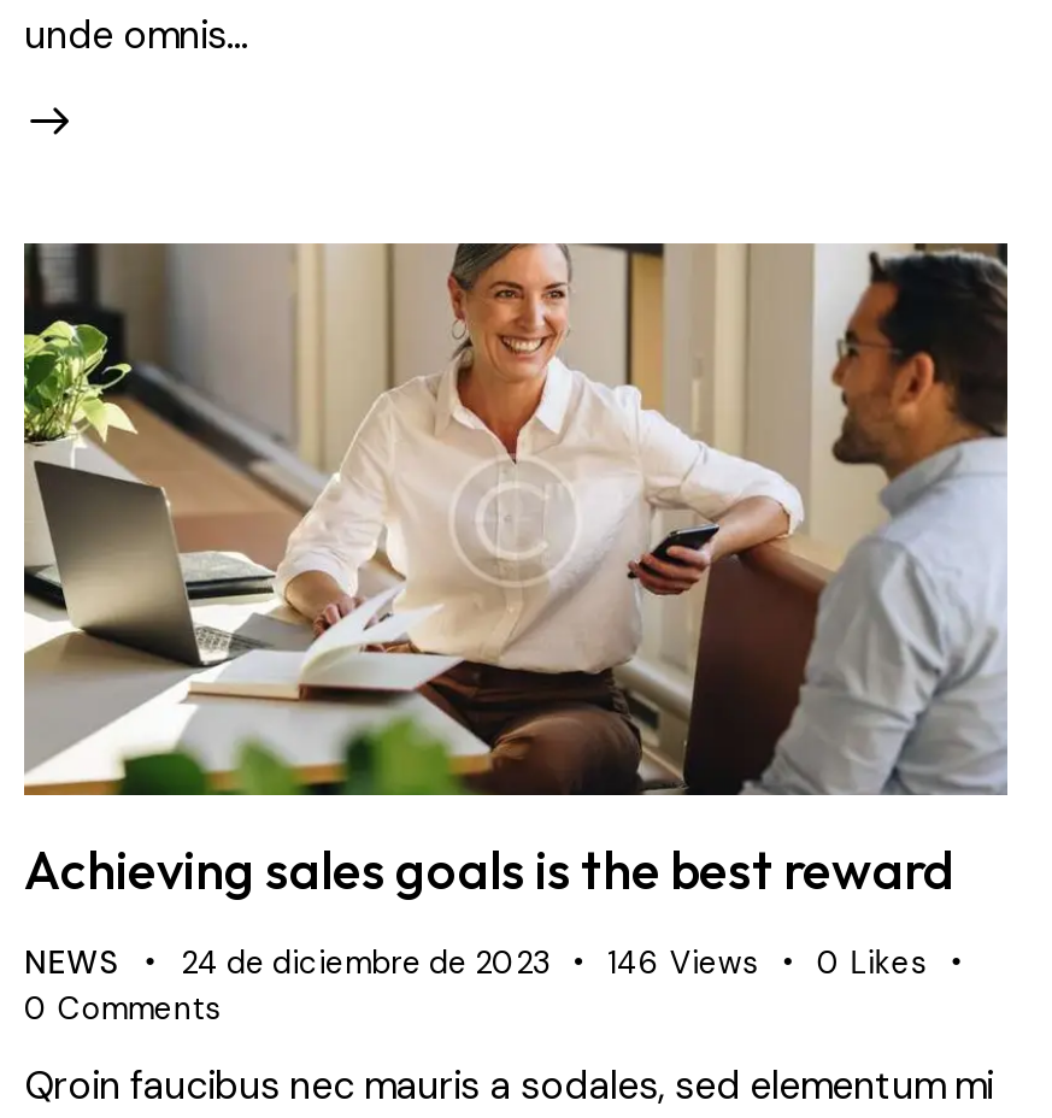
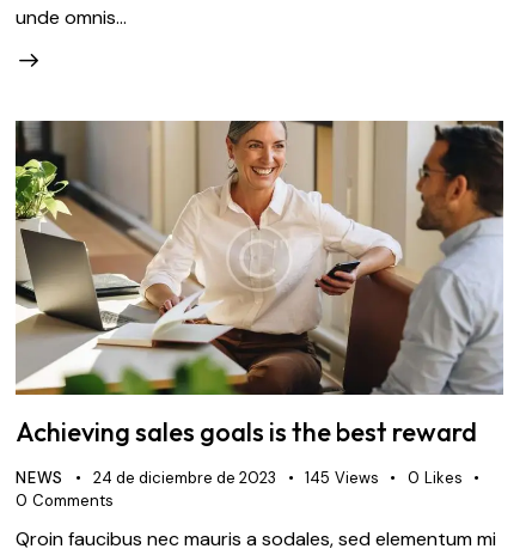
- 146 Views
+ 145 Views
